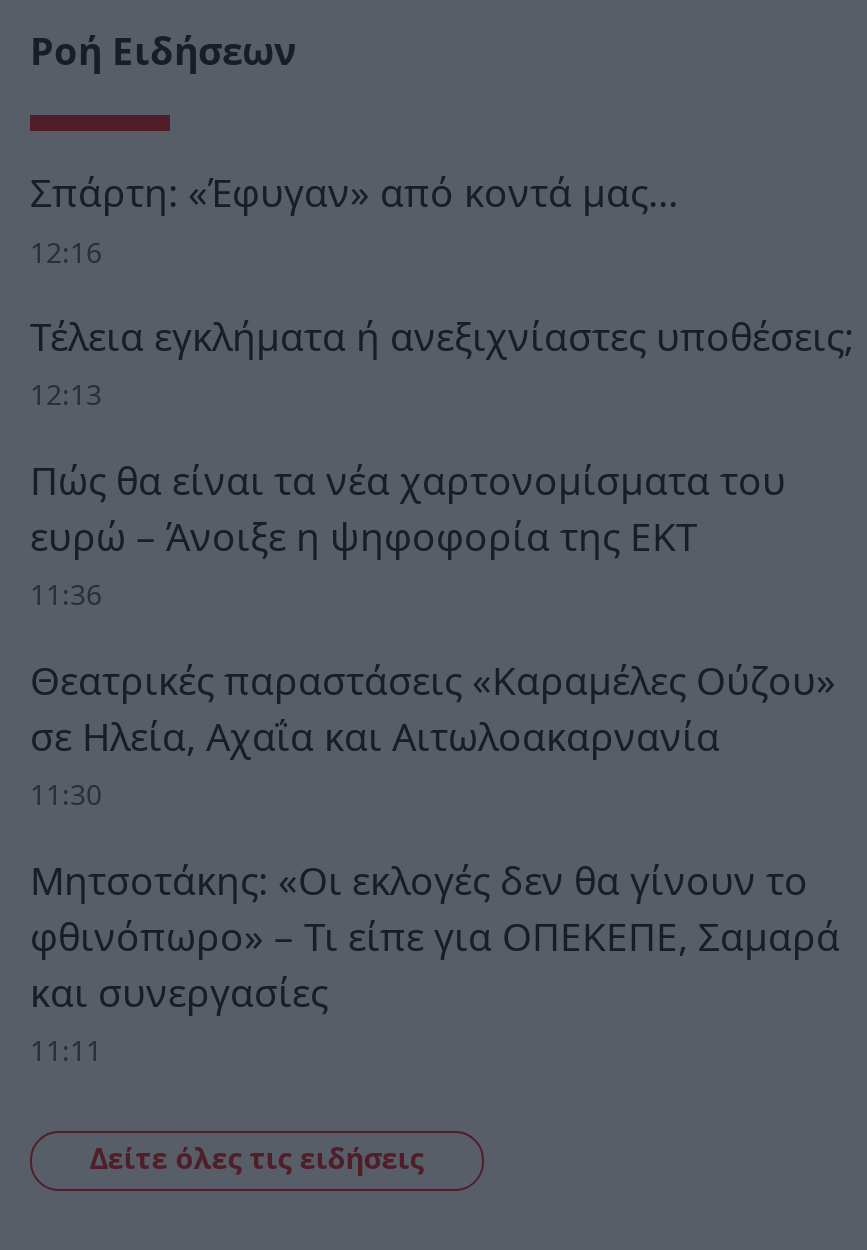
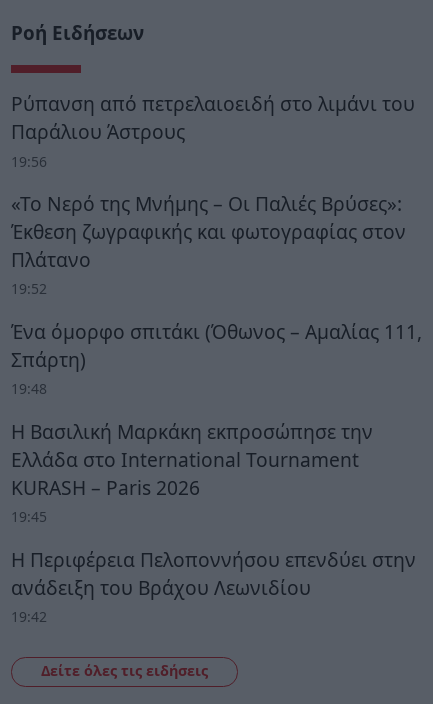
- Σπάρτη: «Έφυγαν» από κοντά μας…
- 12:16
+ Ρύπανση από πετρελαιοειδή στο λιμάνι του
+ Παράλιου Άστρους
+ 19:56

- Τέλεια εγκλήματα ή ανεξιχνίαστες υποθέσεις;
- 12:13
+ «Το Νερό της Μνήμης – Οι Παλιές Βρύσες»:
+ Έκθεση ζωγραφικής και φωτογραφίας στον
+ Πλάτανο
+ 19:52

- Πώς θα είναι τα νέα χαρτονομίσματα του
- ευρώ – Άνοιξε η ψηφοφορία της ΕΚΤ
- 11:36
+ Ένα όμορφο σπιτάκι (Όθωνος – Αμαλίας 111,
+ Σπάρτη)
+ 19:48

- Θεατρικές παραστάσεις «Καραμέλες Ούζου»
- σε Ηλεία, Αχαΐα και Αιτωλοακαρνανία
- 11:30
+ Η Βασιλική Μαρκάκη εκπροσώπησε την
+ Ελλάδα στο International Tournament
+ KURASH – Paris 2026
+ 19:45

- Μητσοτάκης: «Οι εκλογές δεν θα γίνουν το
- φθινόπωρο» – Τι είπε για ΟΠΕΚΕΠΕ, Σαμαρά
- και συνεργασίες
- 11:11
+ Η Περιφέρεια Πελοποννήσου επενδύει στην
+ ανάδειξη του Βράχου Λεωνιδίου
+ 19:42
